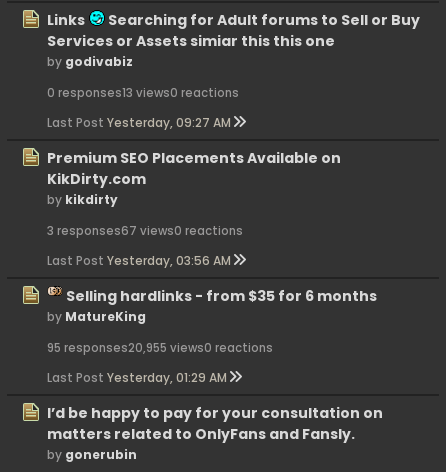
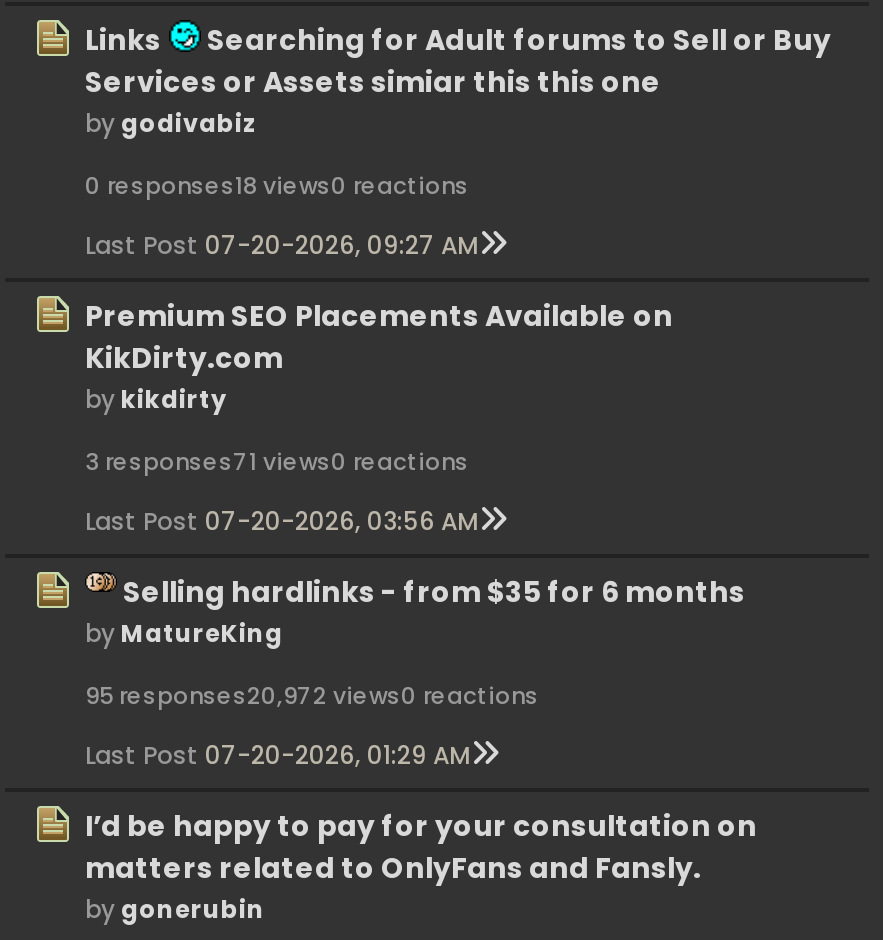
- 0 responses13 views0 reactions
+ 0 responses18 views0 reactions

- Last Post Yesterday, 09:27 AM
+ Last Post 07-20-2026, 09:27 AM

- 3 responses67 views0 reactions
+ 3 responses71 views0 reactions

- Last Post Yesterday, 03:56 AM
+ Last Post 07-20-2026, 03:56 AM

- 95 responses20,955 views0 reactions
+ 95 responses20,972 views0 reactions

- Last Post Yesterday, 01:29 AM
+ Last Post 07-20-2026, 01:29 AM
